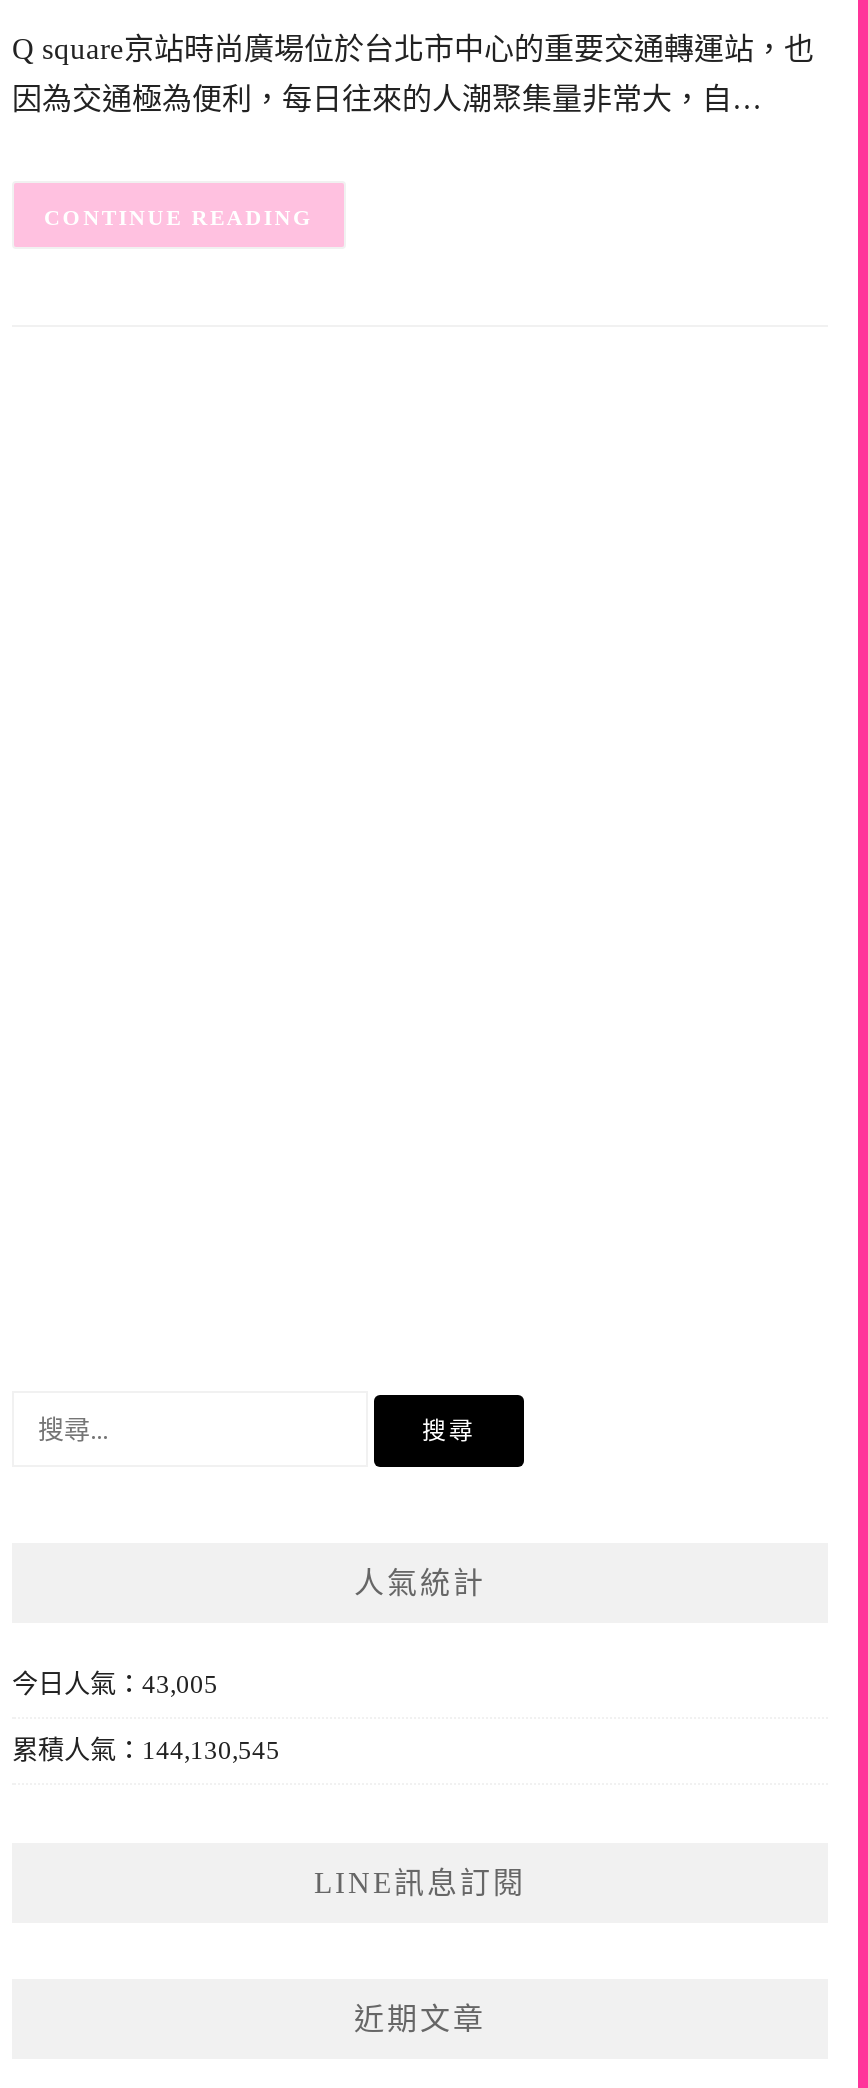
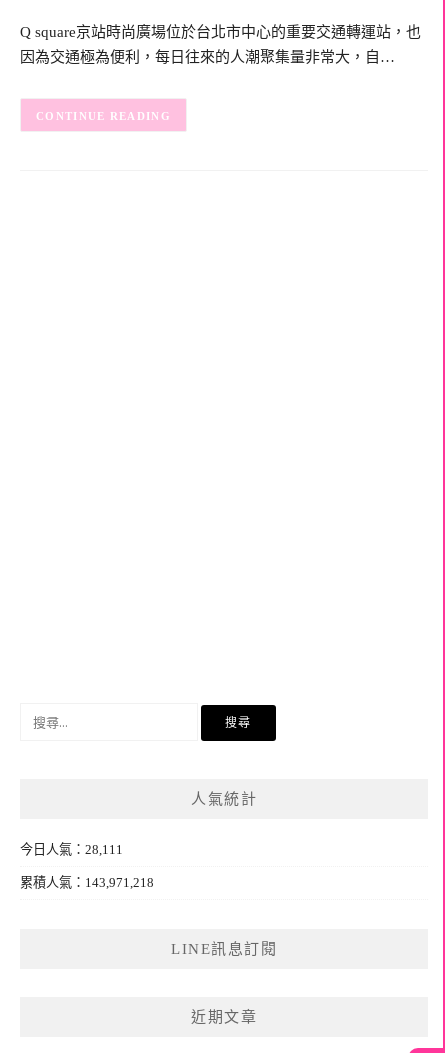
- 今日人氣：43,005
+ 今日人氣：28,111

- 累積人氣：144,130,545
+ 累積人氣：143,971,218
